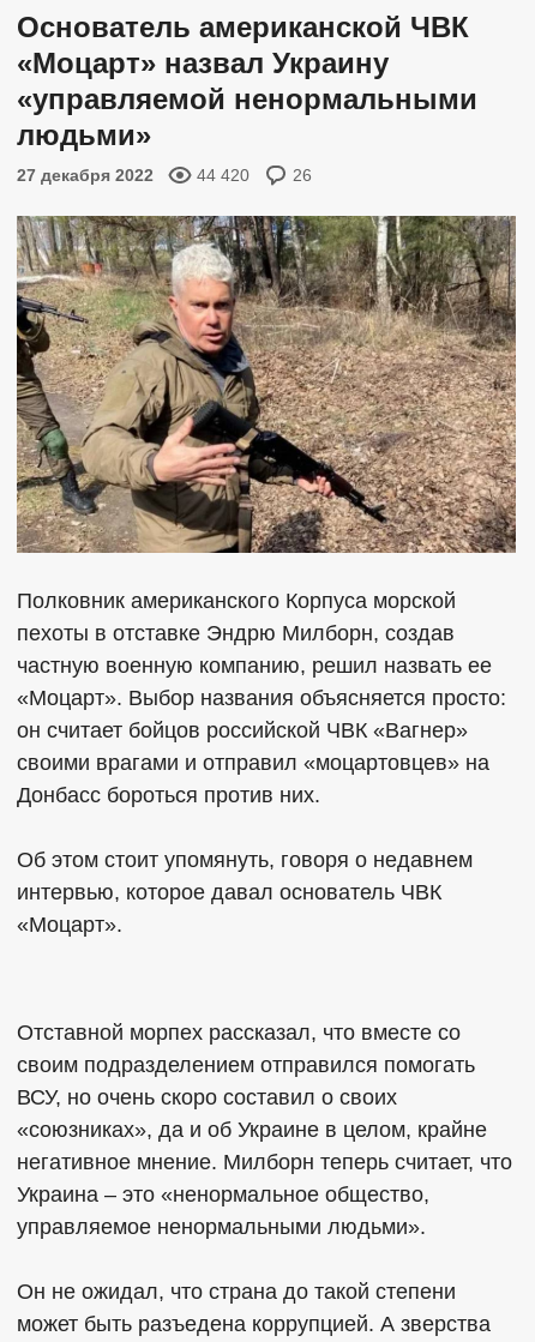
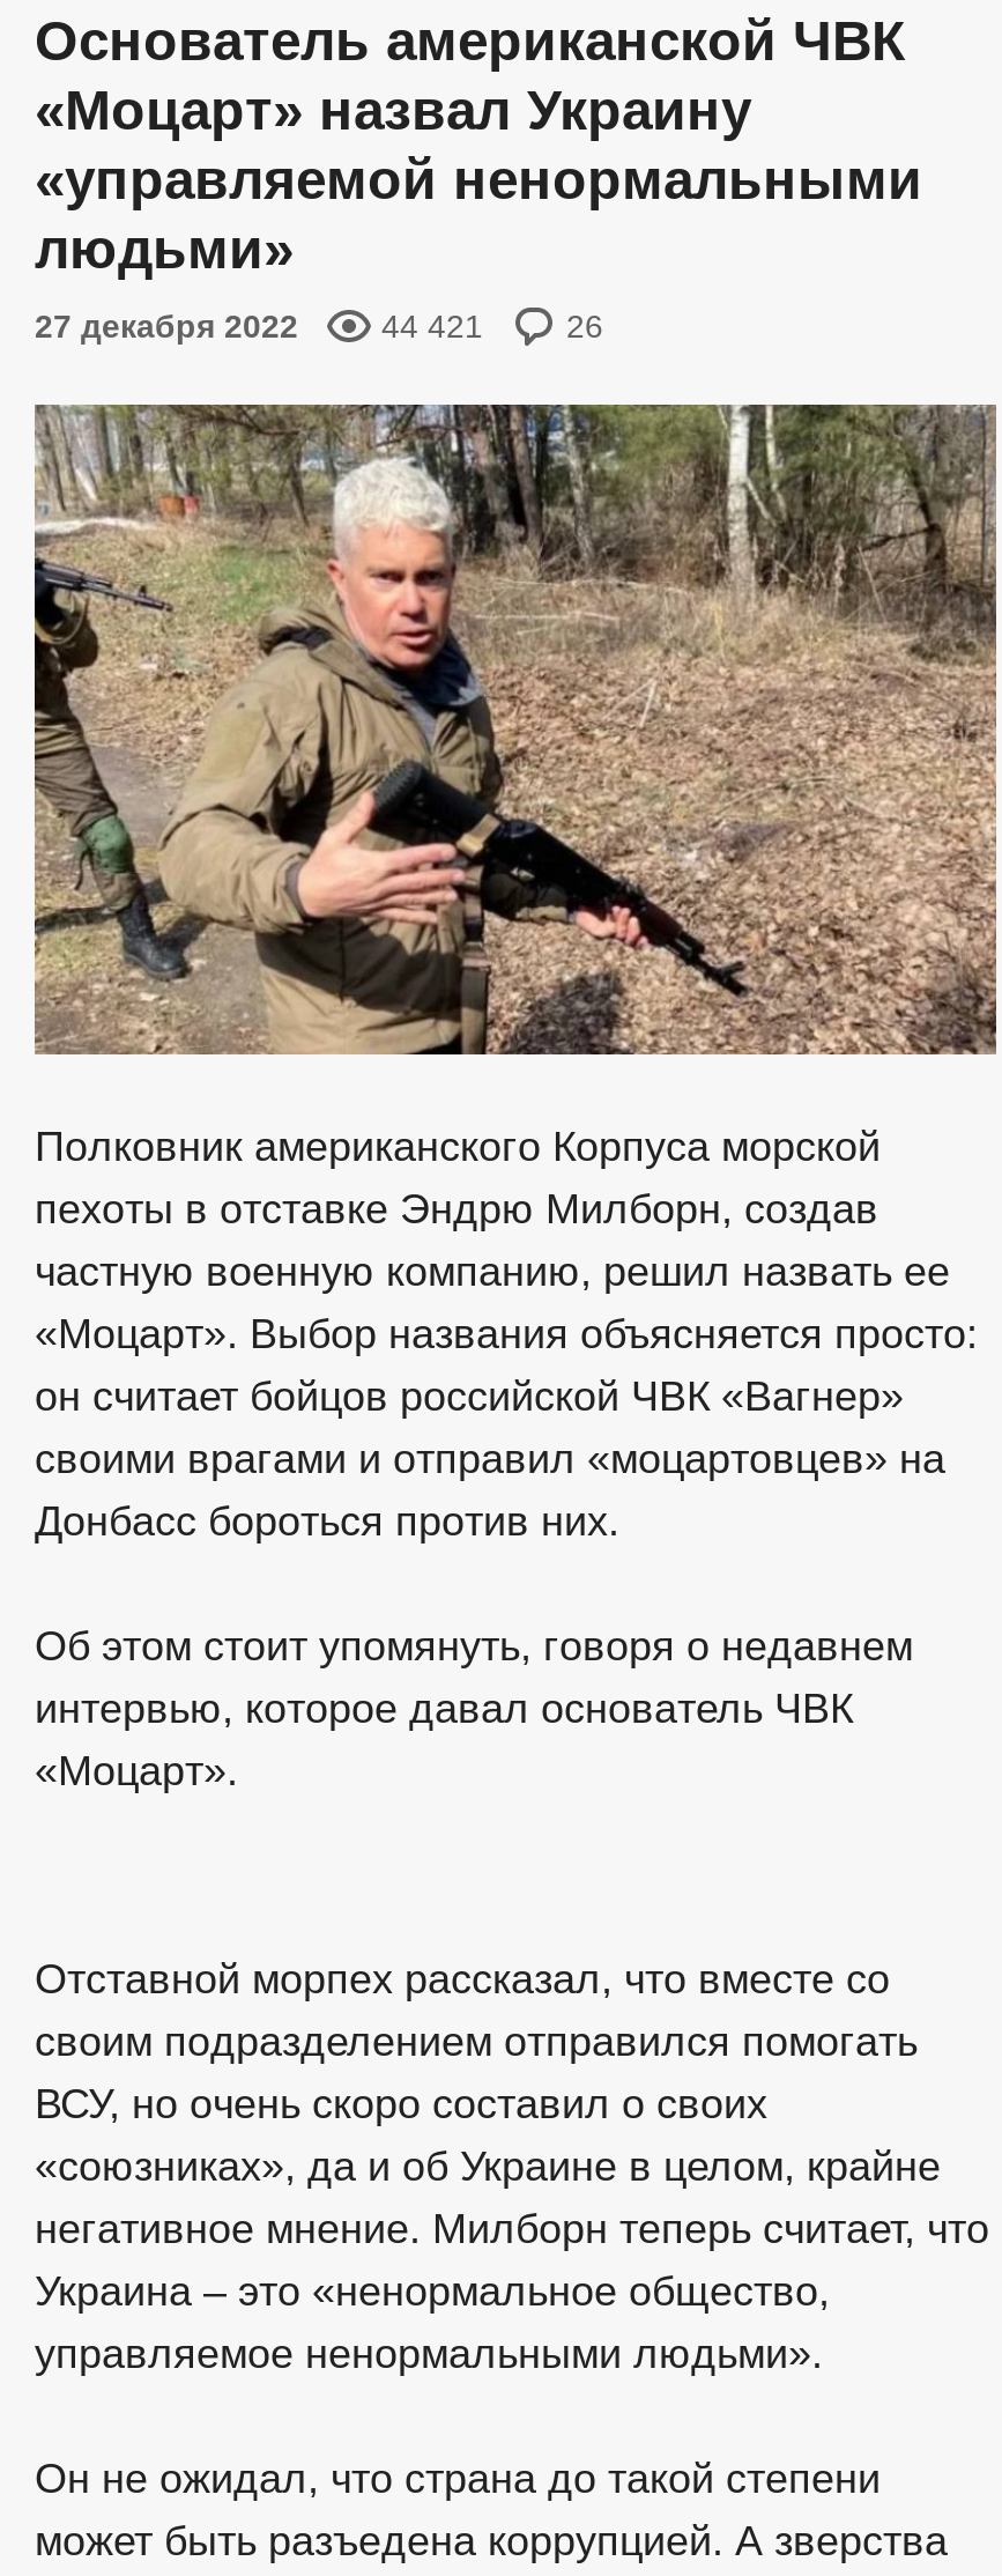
- 44 420
+ 44 421
